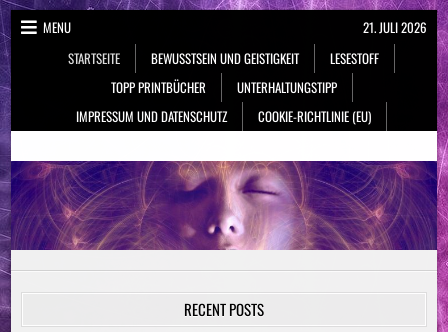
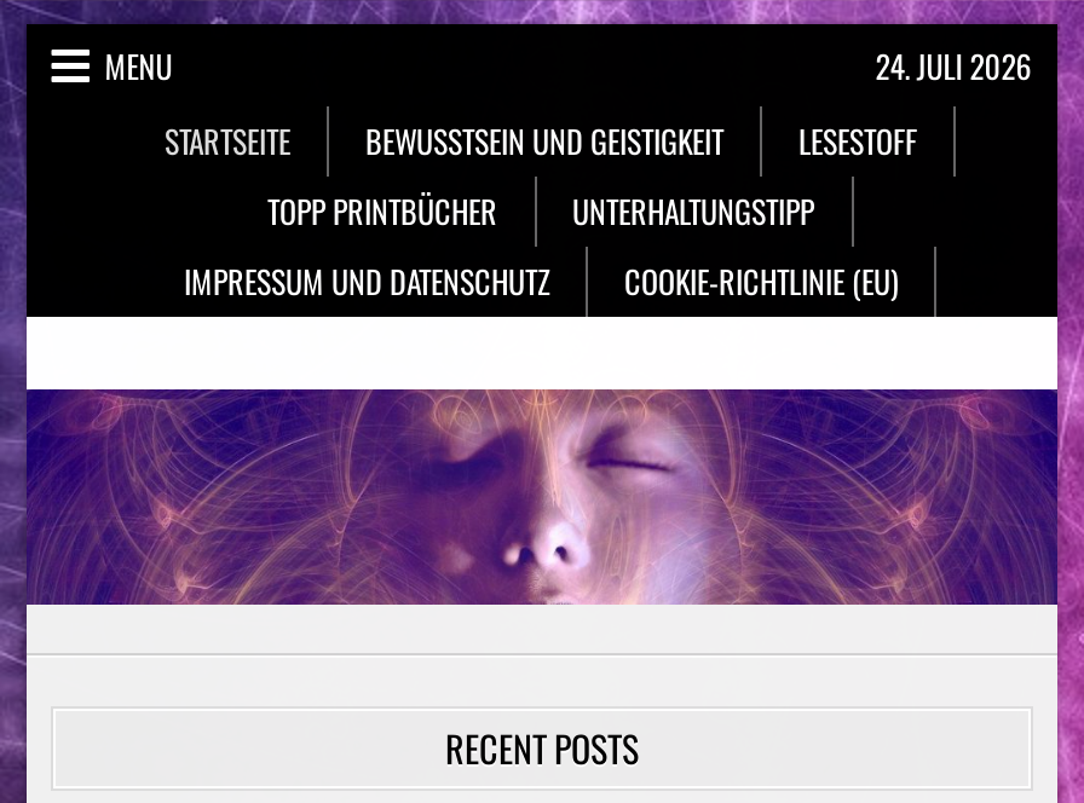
- 21. JULI 2026
+ 24. JULI 2026
